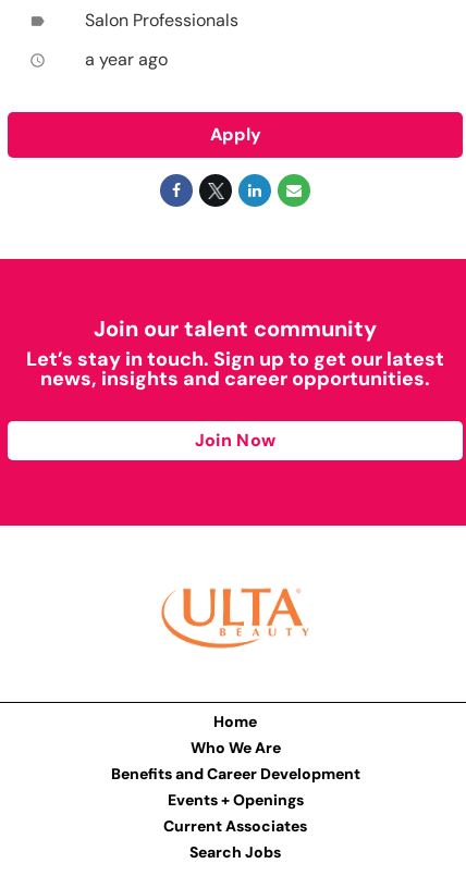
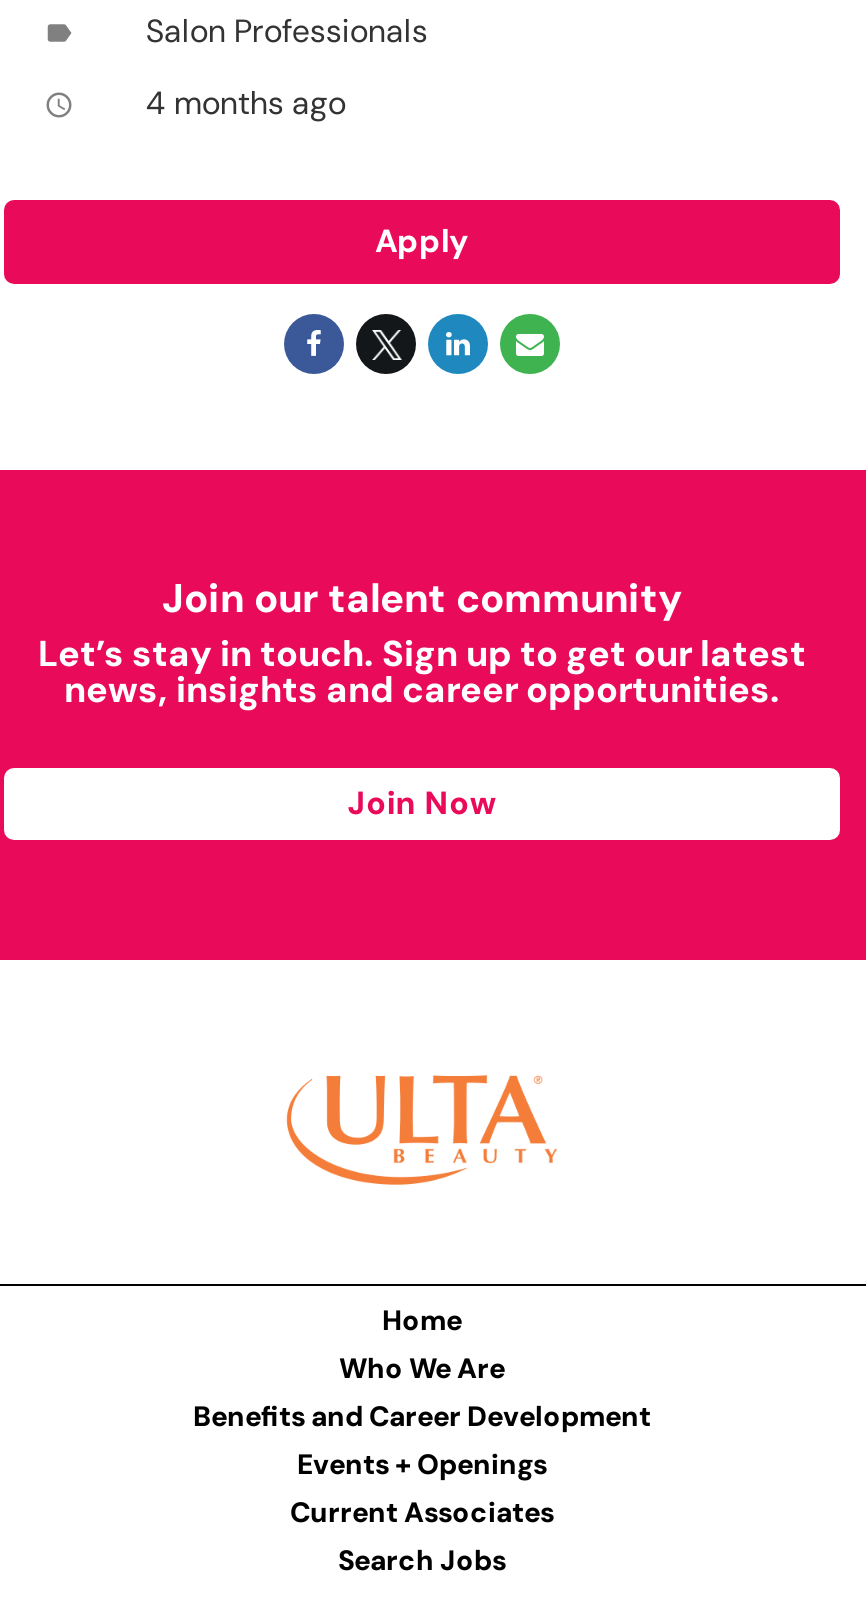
- a year ago
+ 4 months ago
